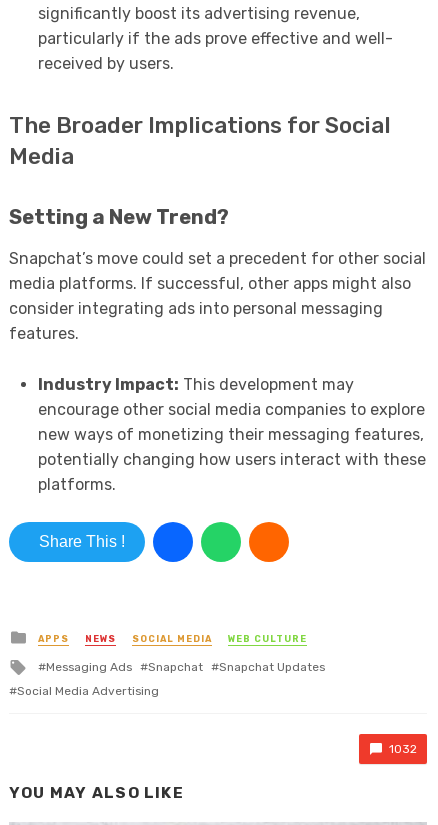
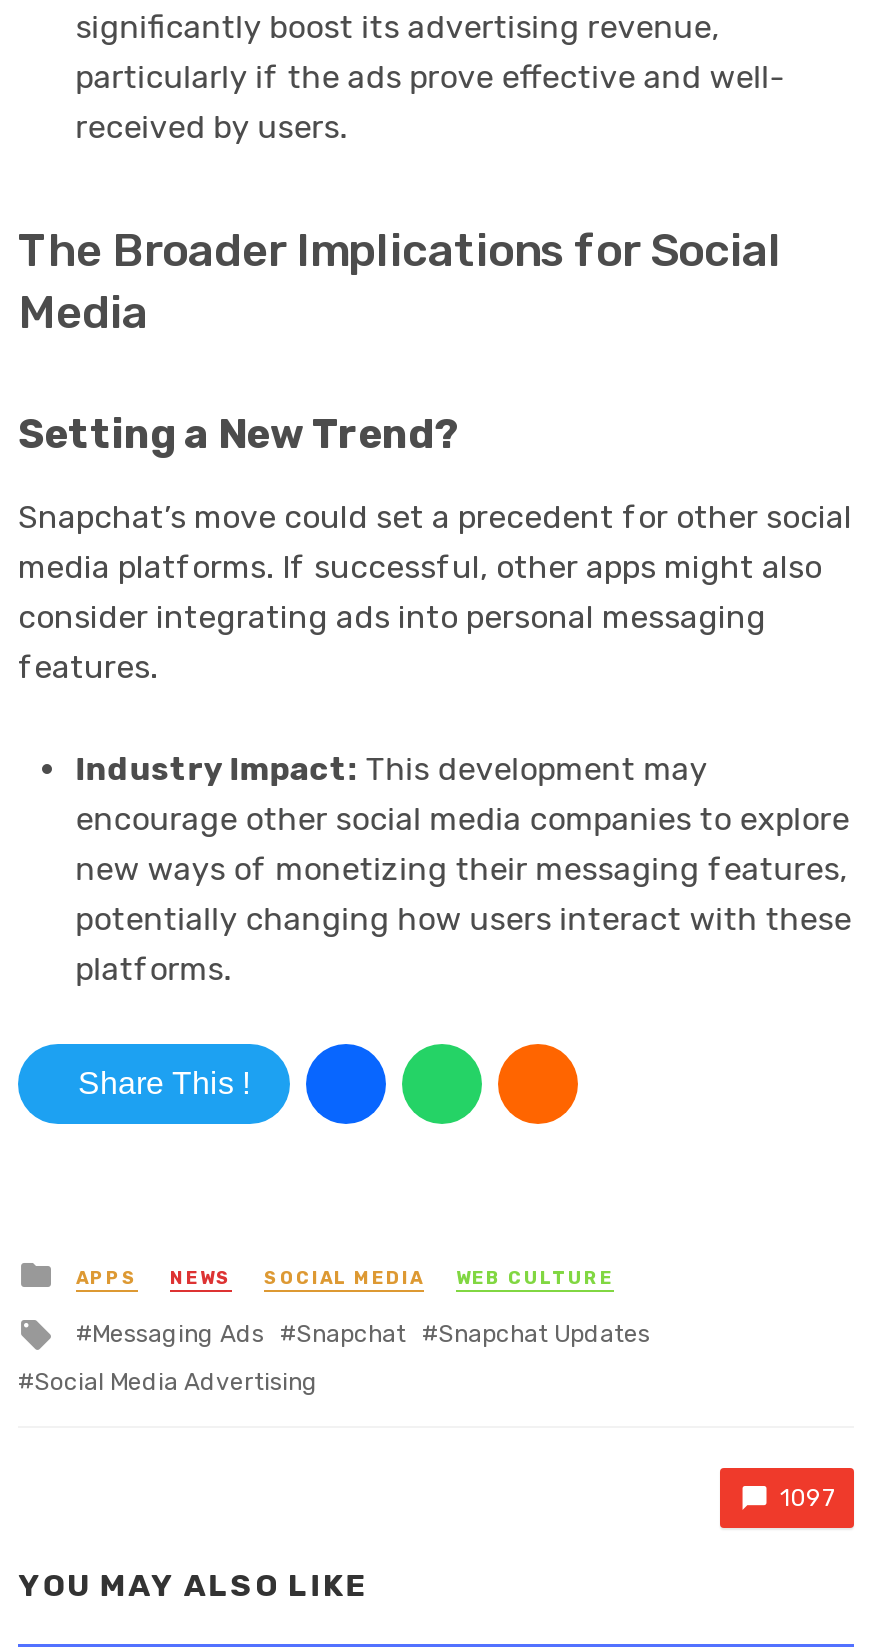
- 1032
+ 1097
